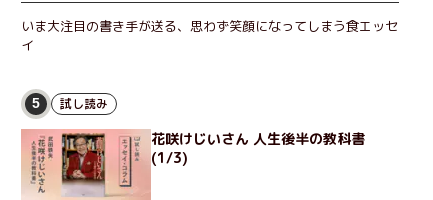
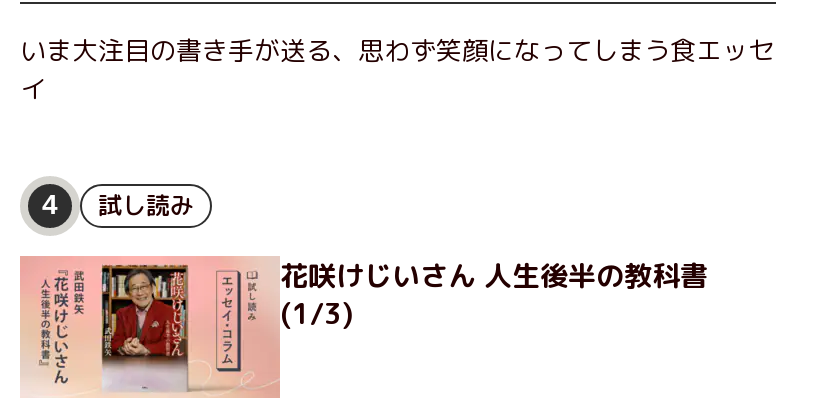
- 5 試し読み
+ 4 試し読み
